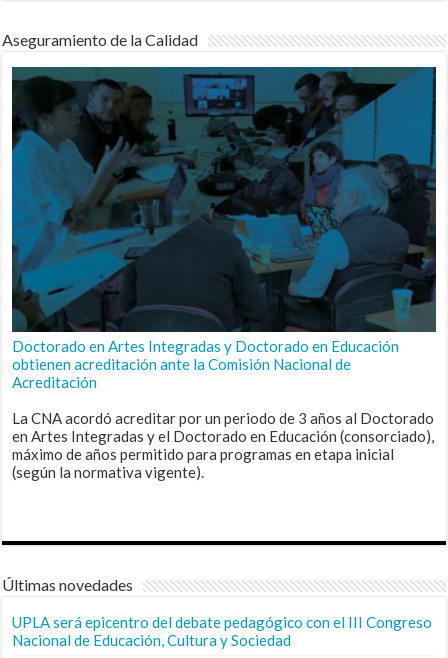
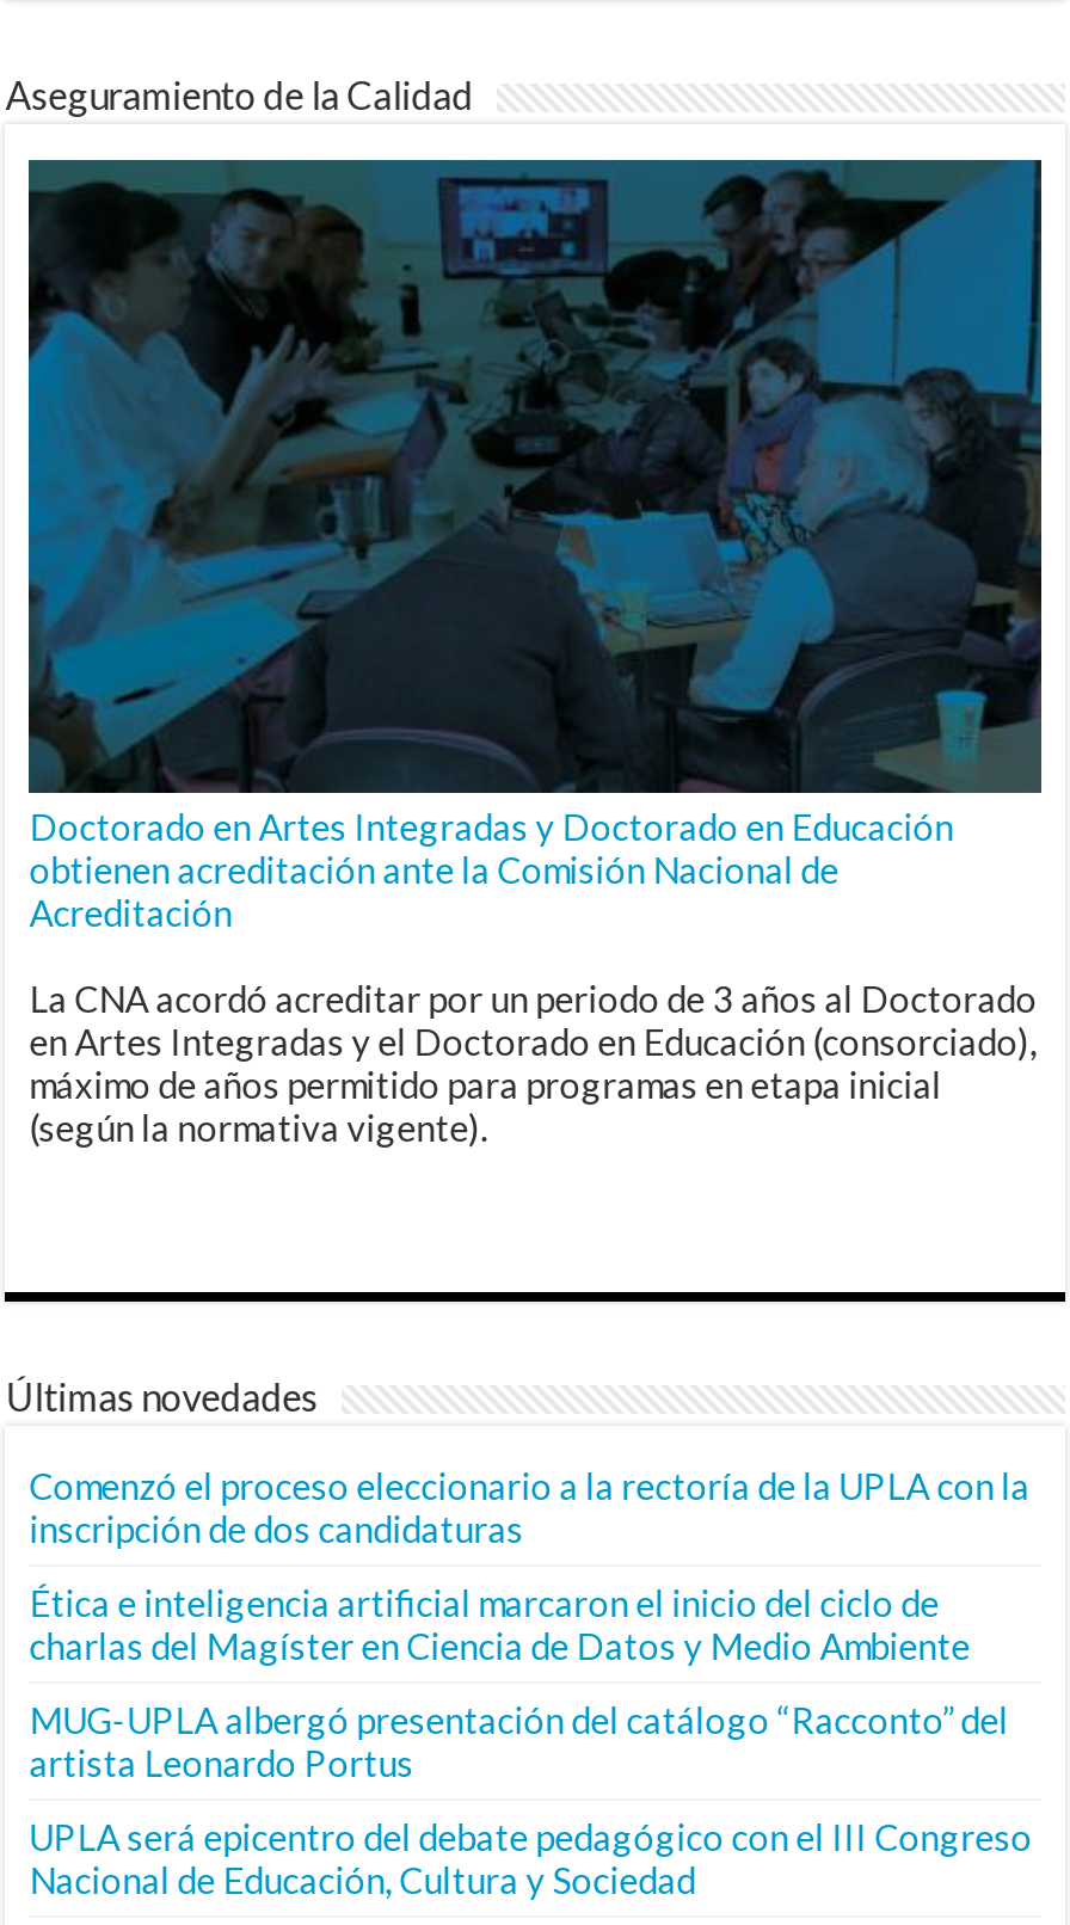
+ Comenzó el proceso eleccionario a la rectoría de la UPLA con la
+ inscripción de dos candidaturas
+ Ética e inteligencia artificial marcaron el inicio del ciclo de
+ charlas del Magíster en Ciencia de Datos y Medio Ambiente
+ MUG-UPLA albergó presentación del catálogo “Racconto” del
+ artista Leonardo Portus
